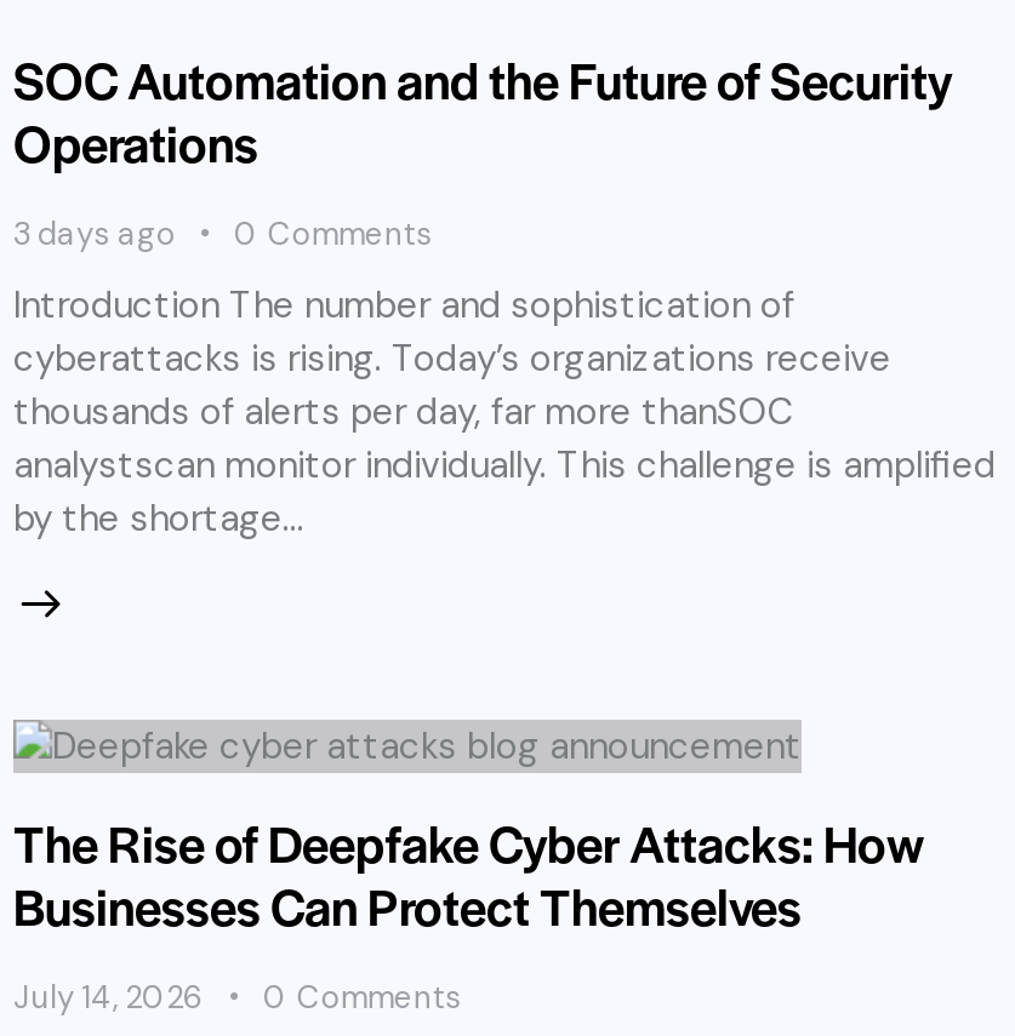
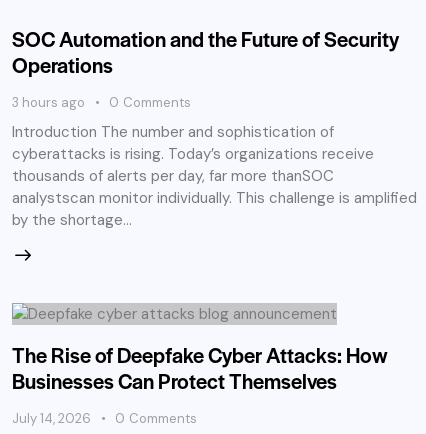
- 3 days ago
+ 3 hours ago
